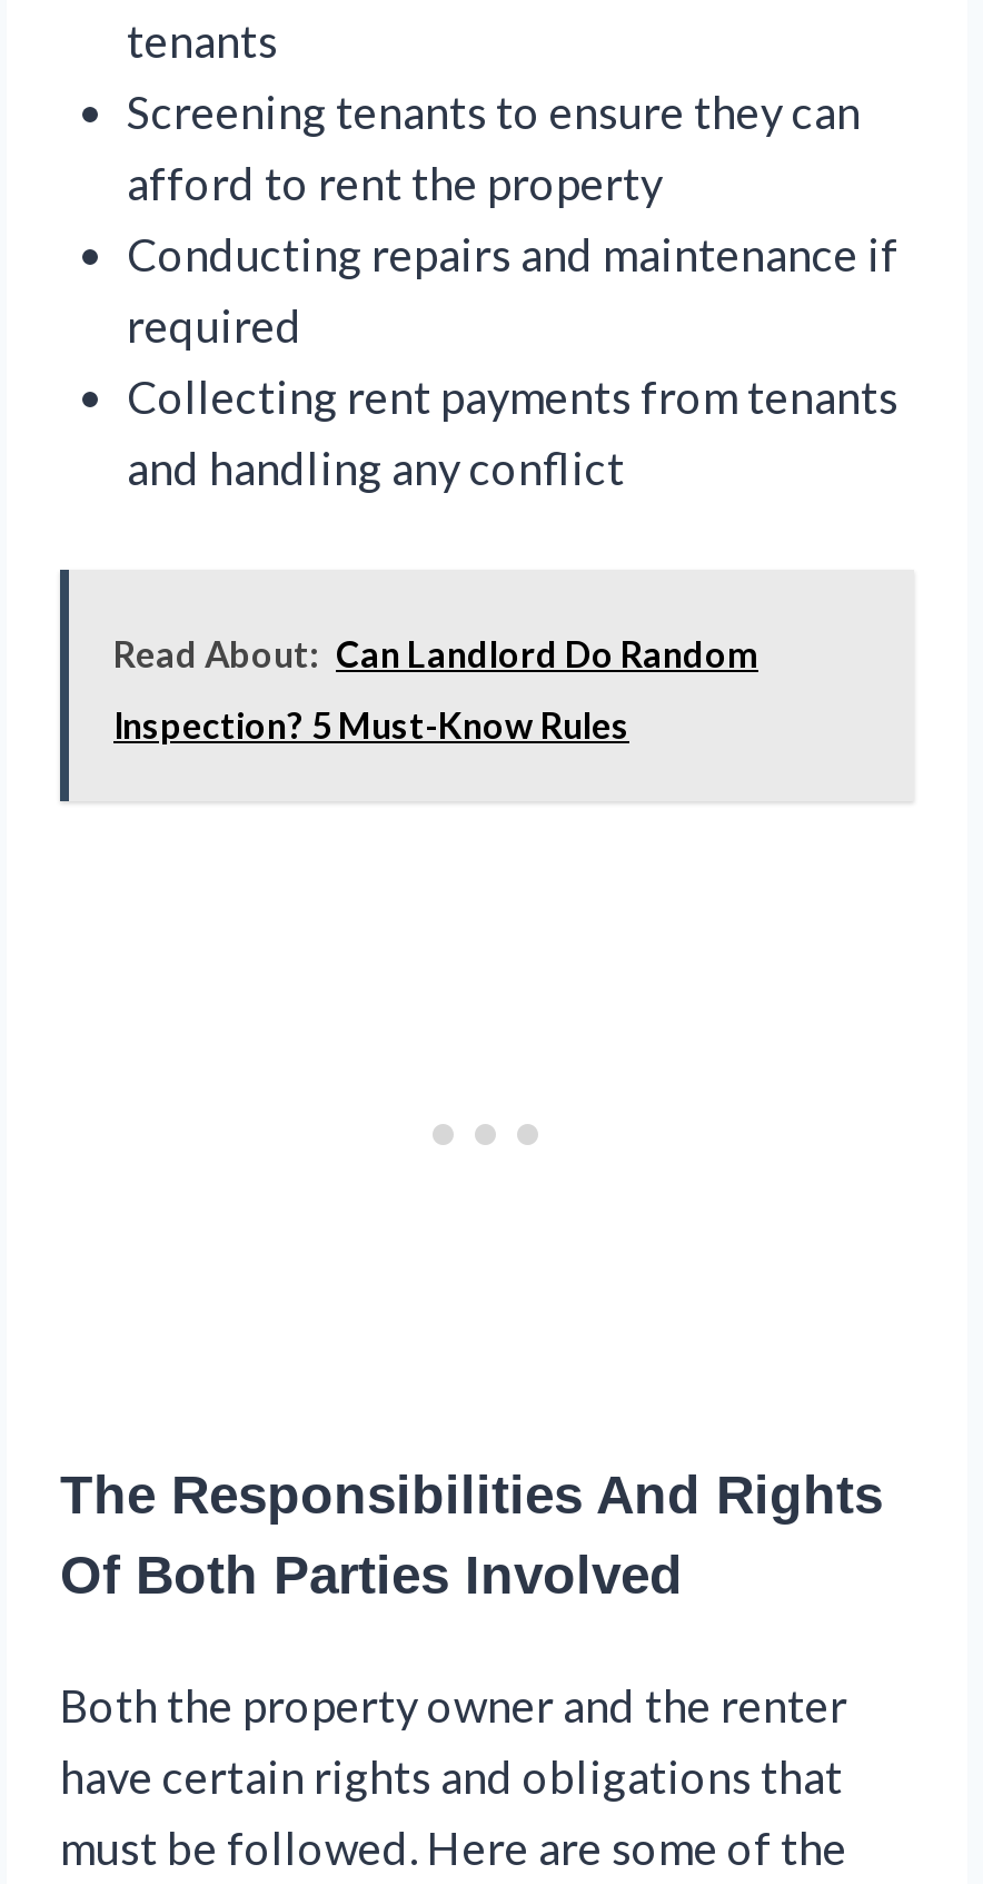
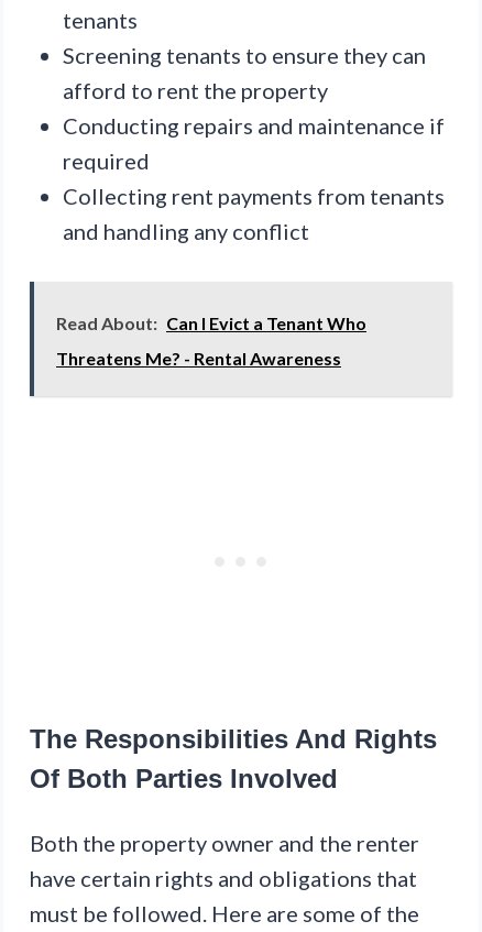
- Read About: Can Landlord Do Random
+ Read About: Can I Evict a Tenant Who

- Inspection? 5 Must-Know Rules
+ Threatens Me? - Rental Awareness
